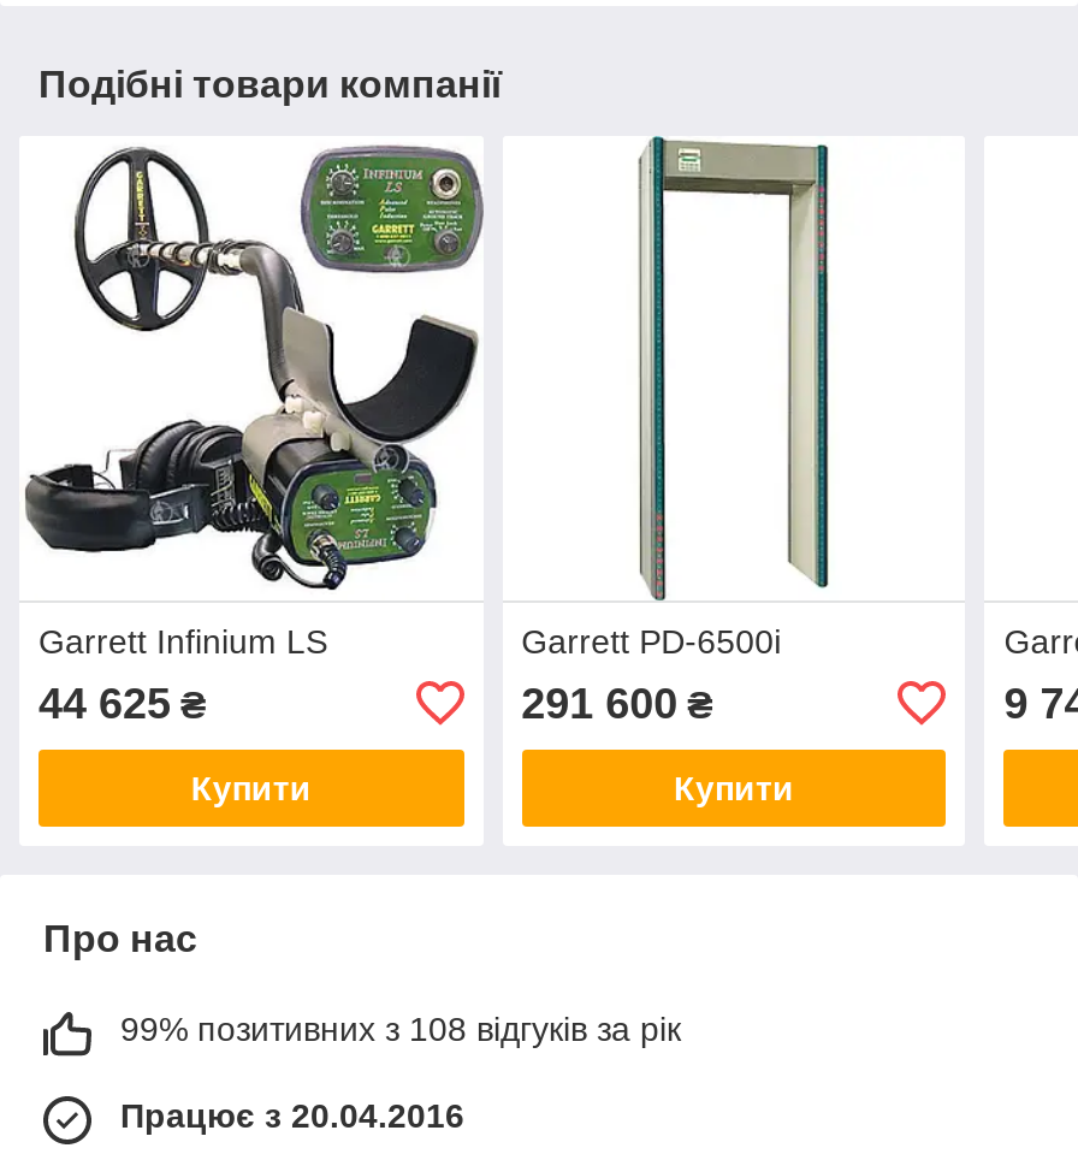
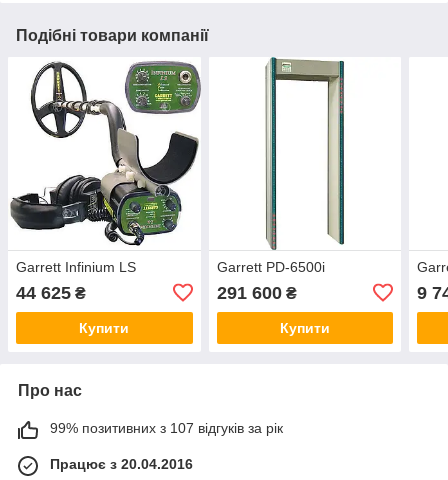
- 99% позитивних з 108 відгуків за рік
+ 99% позитивних з 107 відгуків за рік
